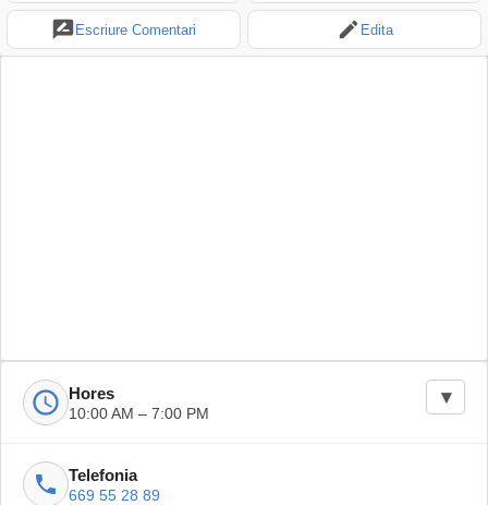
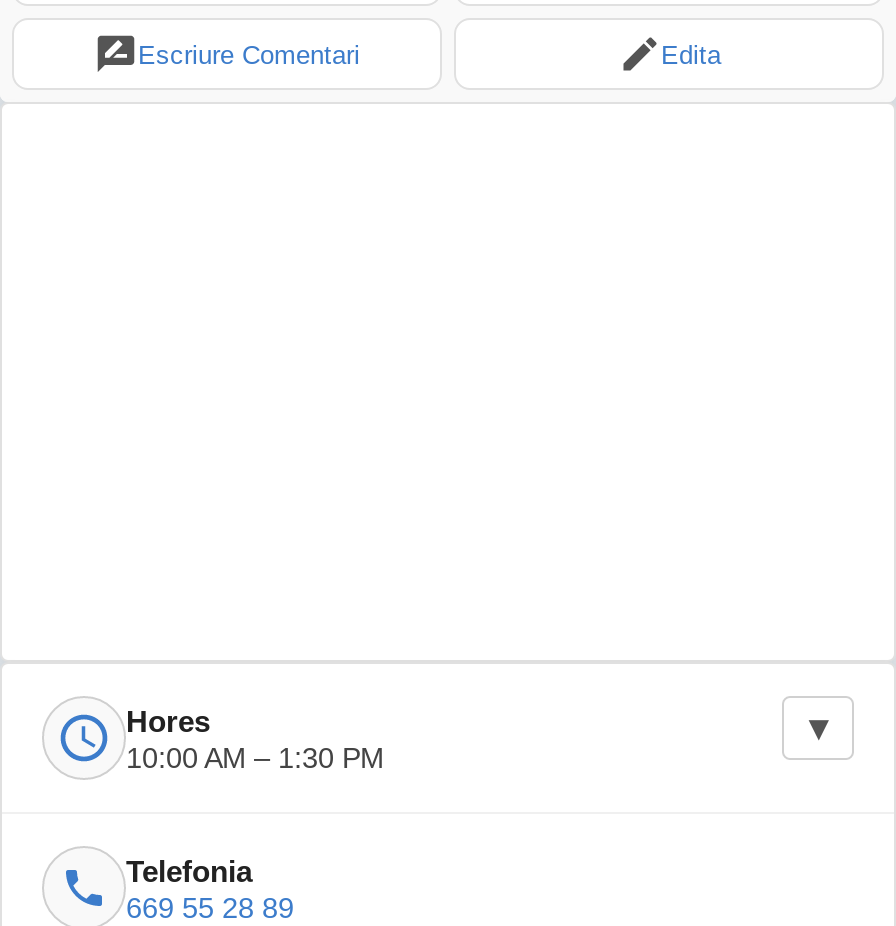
- 10:00 AM – 7:00 PM
+ 10:00 AM – 1:30 PM
